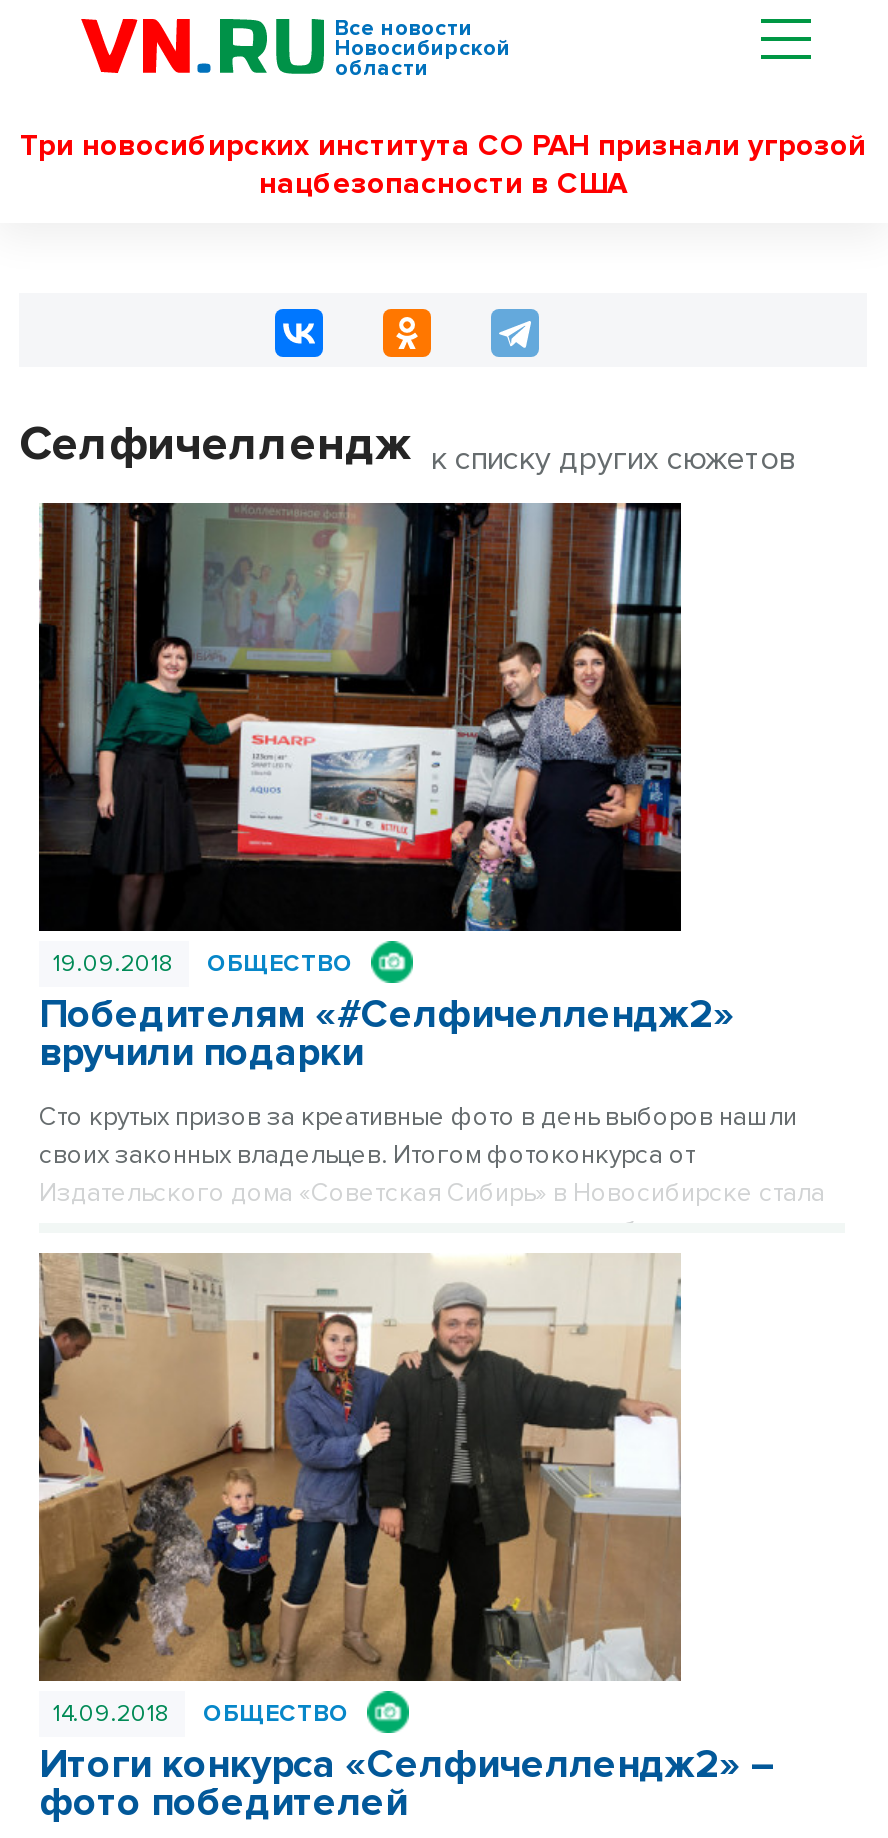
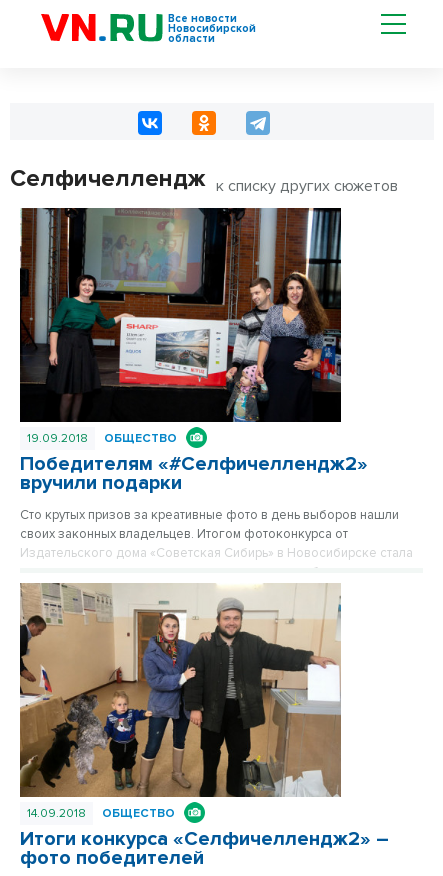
- Три новосибирских института СО РАН признали угрозой
- нацбезопасности в США
